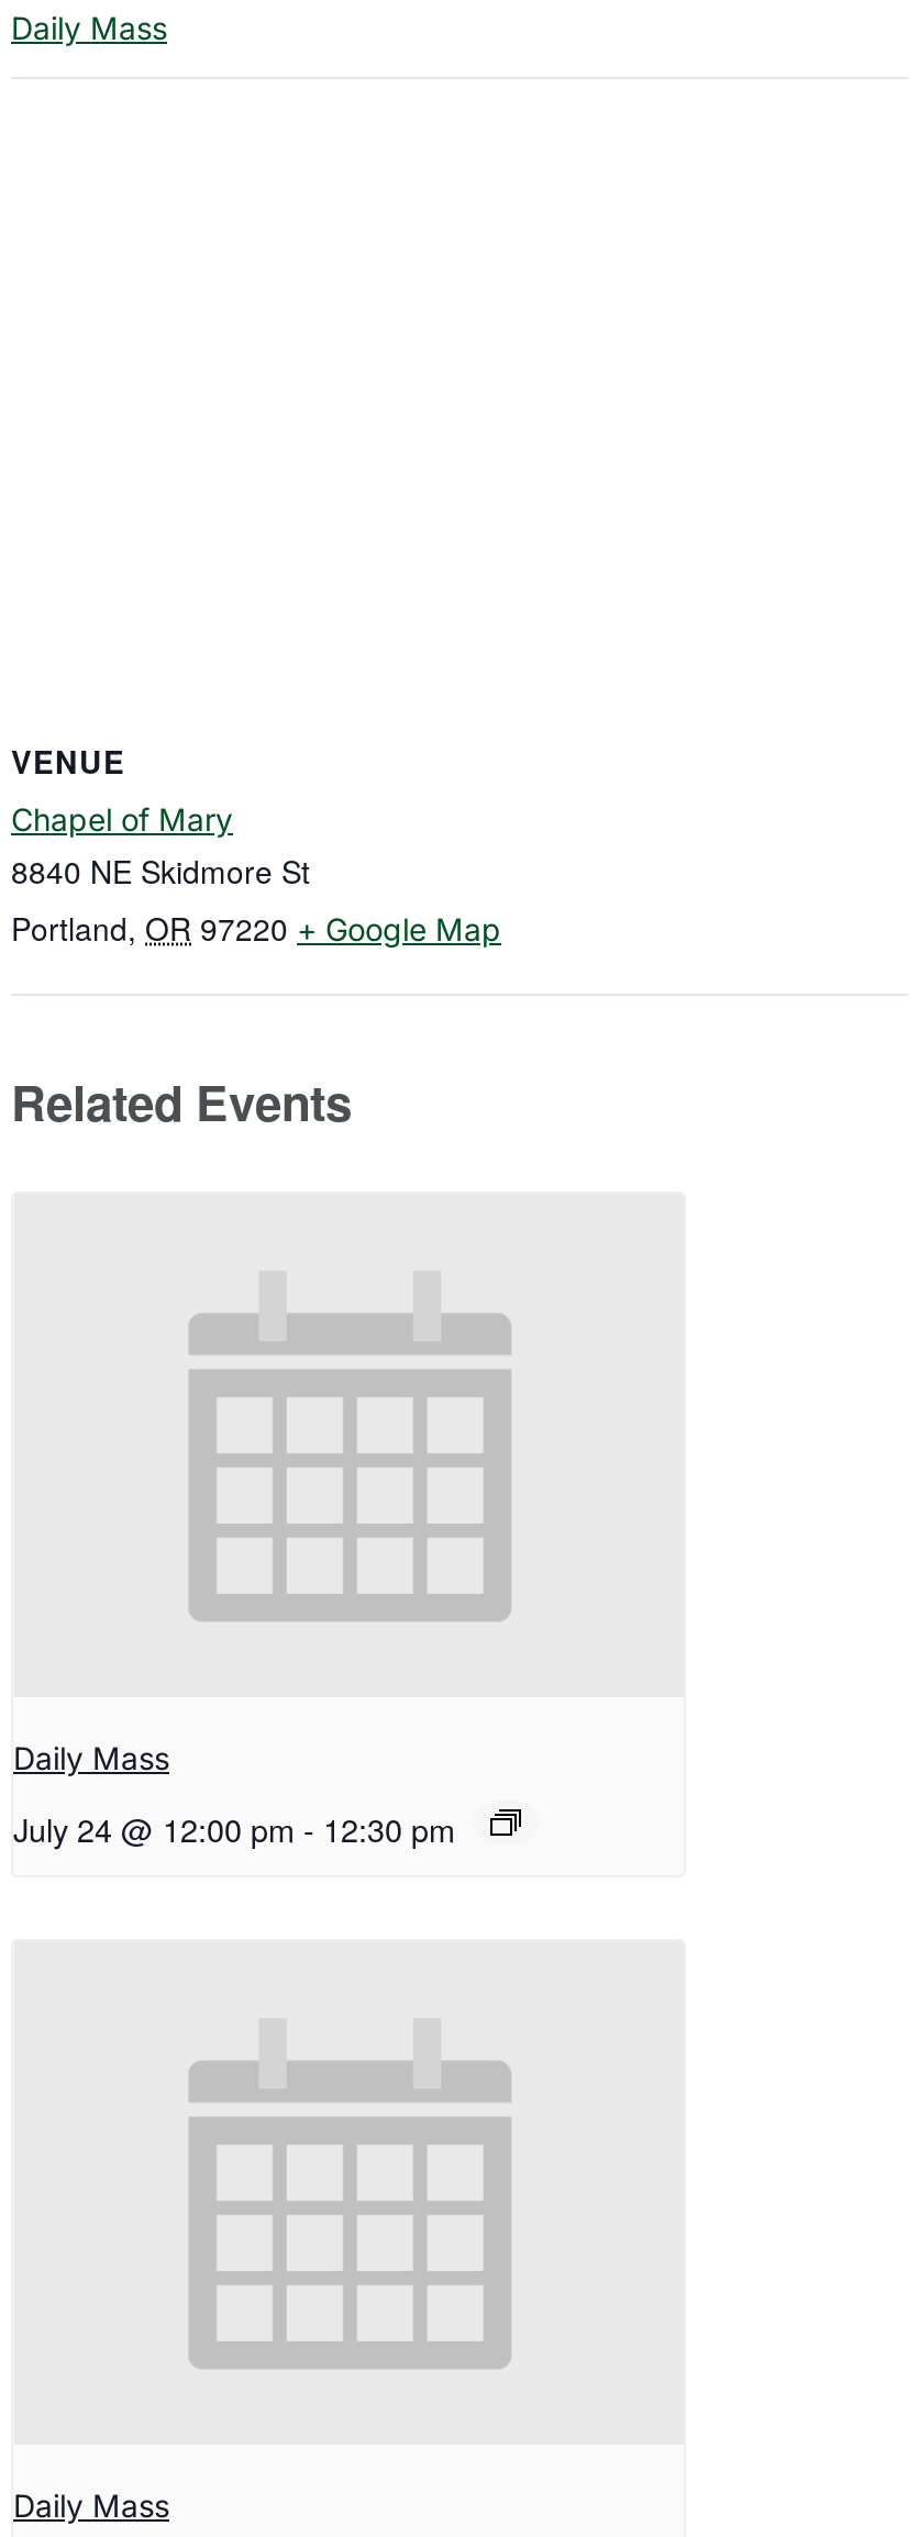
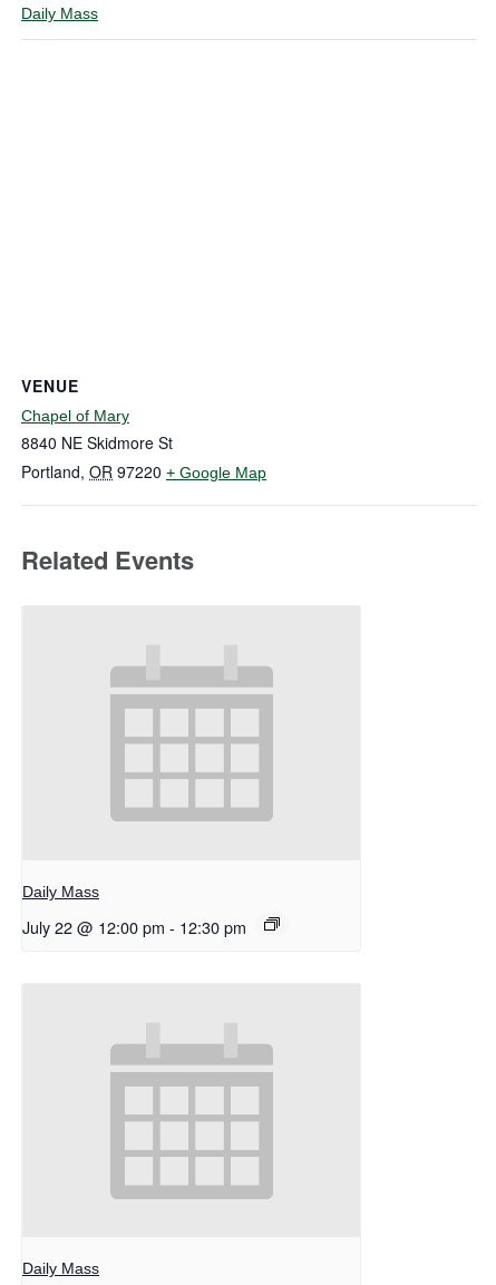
- July 24 @ 12:00 pm - 12:30 pm
+ July 22 @ 12:00 pm - 12:30 pm
